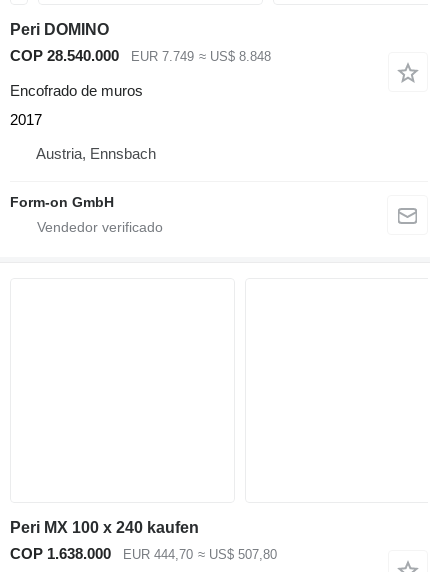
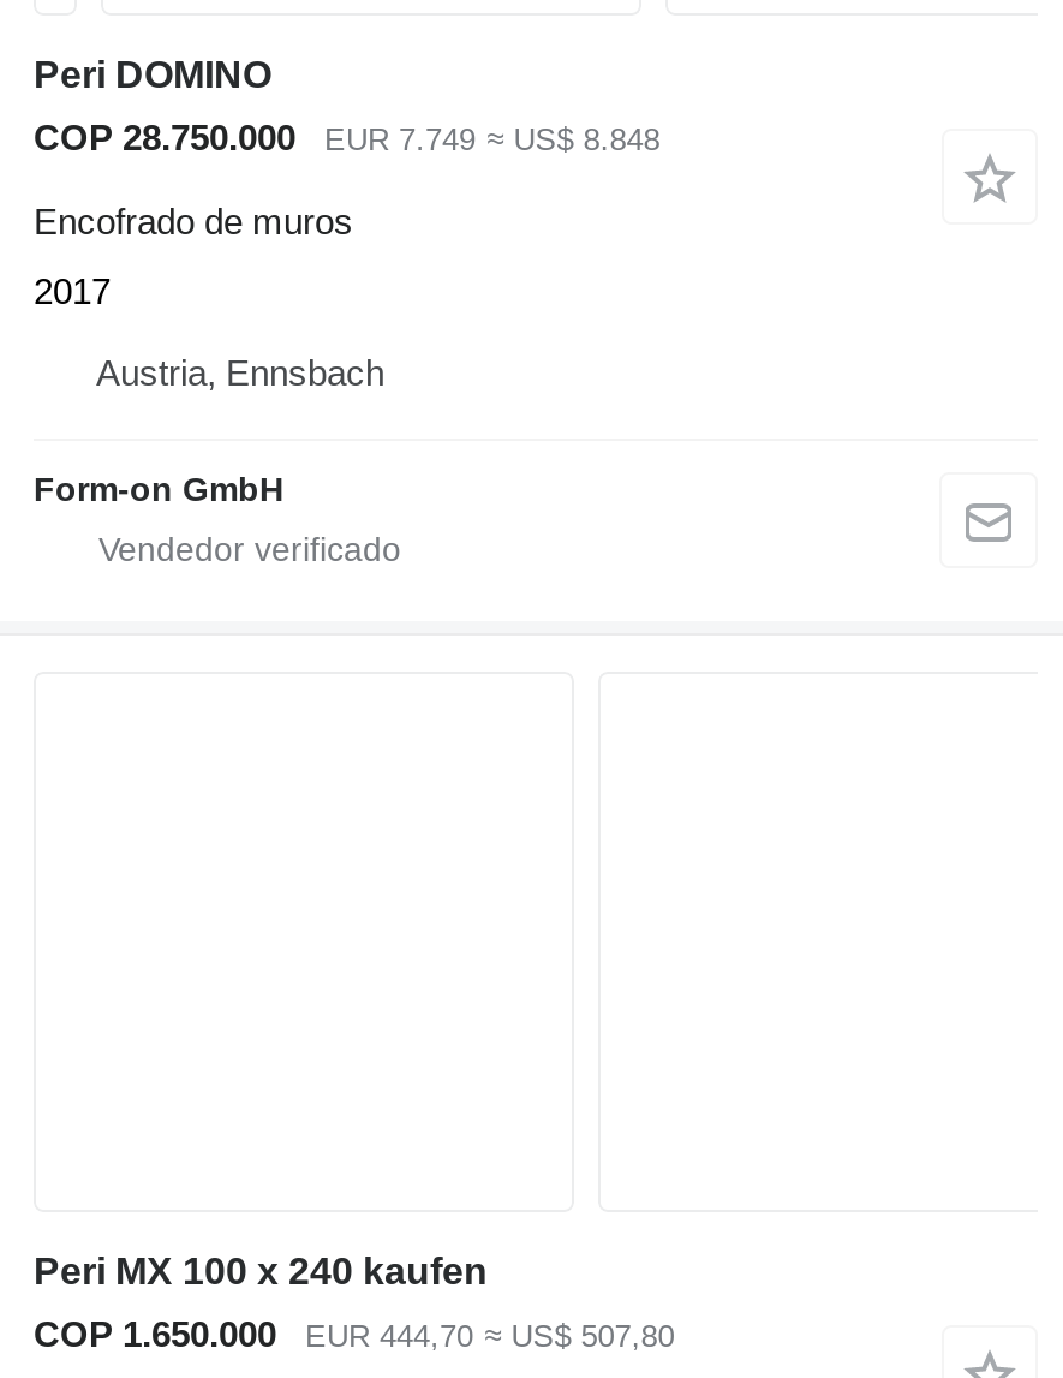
- COP 28.540.000
+ COP 28.750.000

- COP 1.638.000
+ COP 1.650.000
